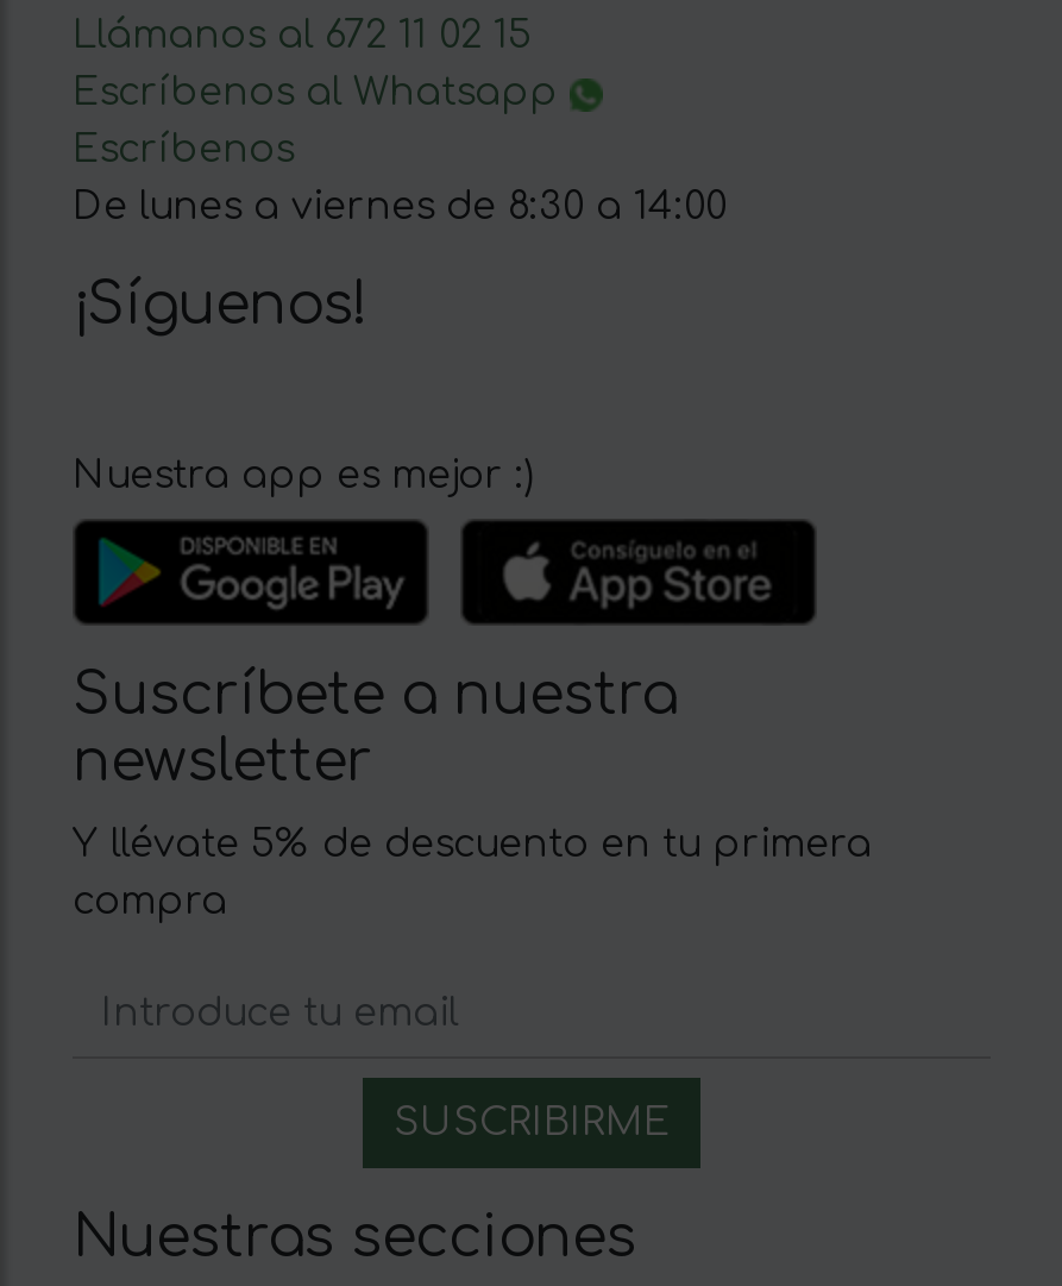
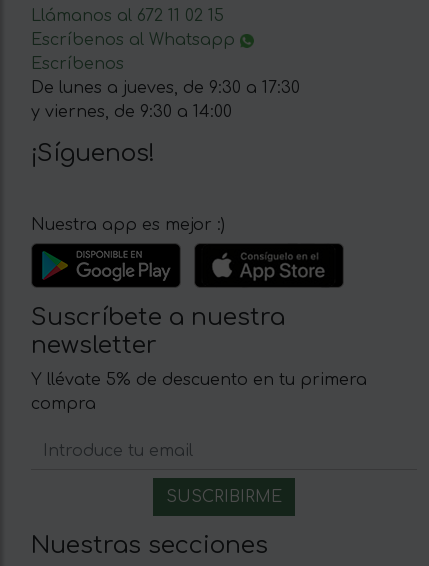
- De lunes a viernes de 8:30 a 14:00
+ De lunes a jueves, de 9:30 a 17:30
+ y viernes, de 9:30 a 14:00
